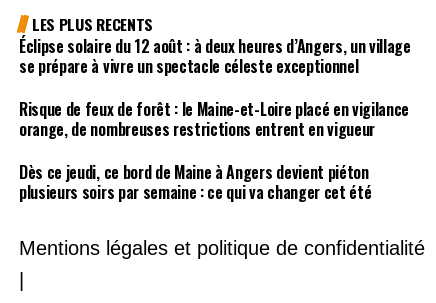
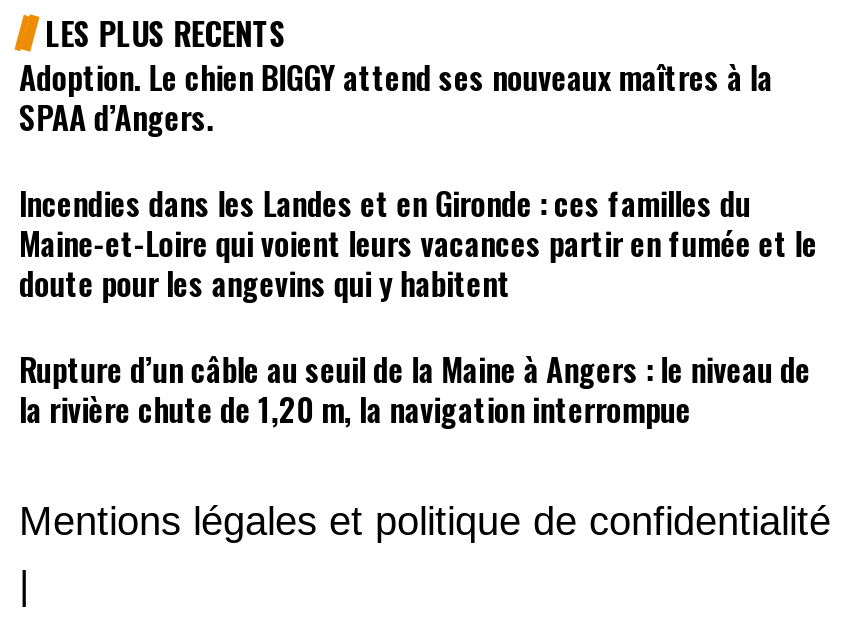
- Éclipse solaire du 12 août : à deux heures d’Angers, un village
- se prépare à vivre un spectacle céleste exceptionnel
+ Adoption. Le chien BIGGY attend ses nouveaux maîtres à la
+ SPAA d’Angers.

- Risque de feux de forêt : le Maine-et-Loire placé en vigilance
- orange, de nombreuses restrictions entrent en vigueur
+ Incendies dans les Landes et en Gironde : ces familles du
+ Maine-et-Loire qui voient leurs vacances partir en fumée et le
+ doute pour les angevins qui y habitent

- Dès ce jeudi, ce bord de Maine à Angers devient piéton
- plusieurs soirs par semaine : ce qui va changer cet été
+ Rupture d’un câble au seuil de la Maine à Angers : le niveau de
+ la rivière chute de 1,20 m, la navigation interrompue
